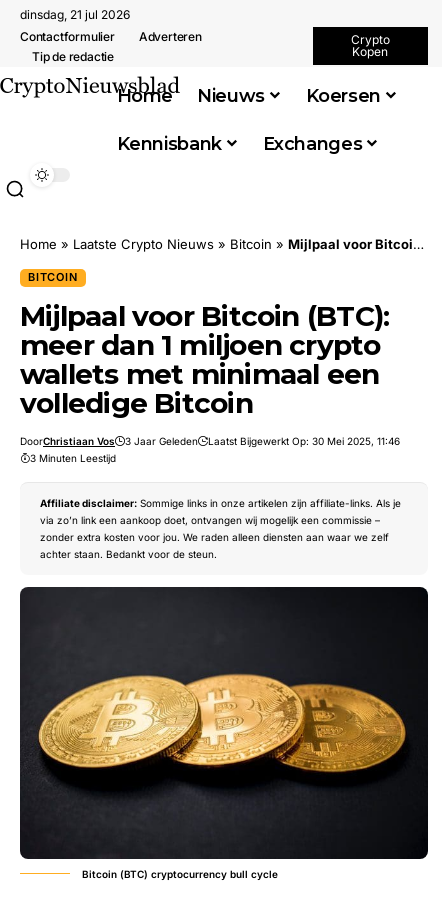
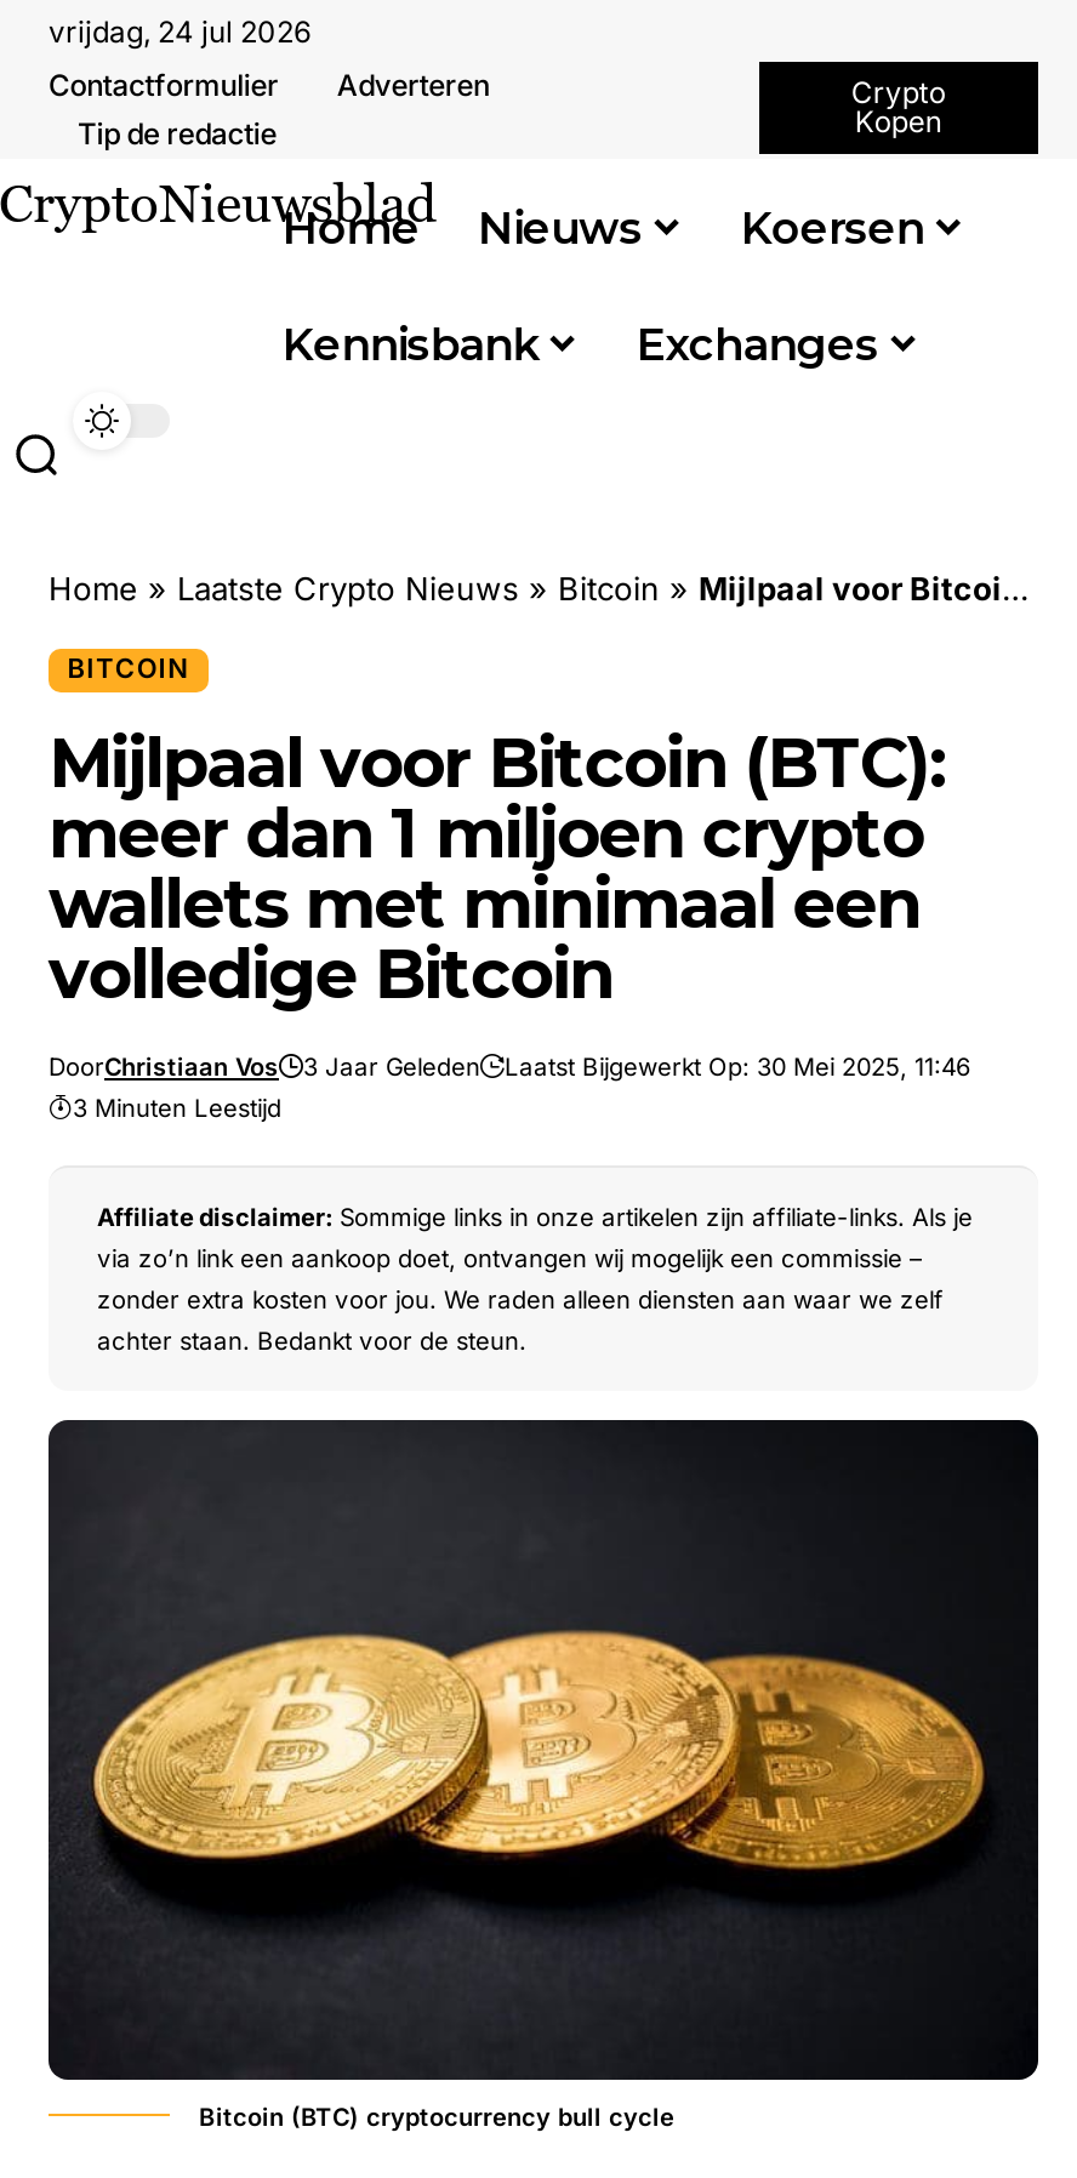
- dinsdag, 21 jul 2026
+ vrijdag, 24 jul 2026
